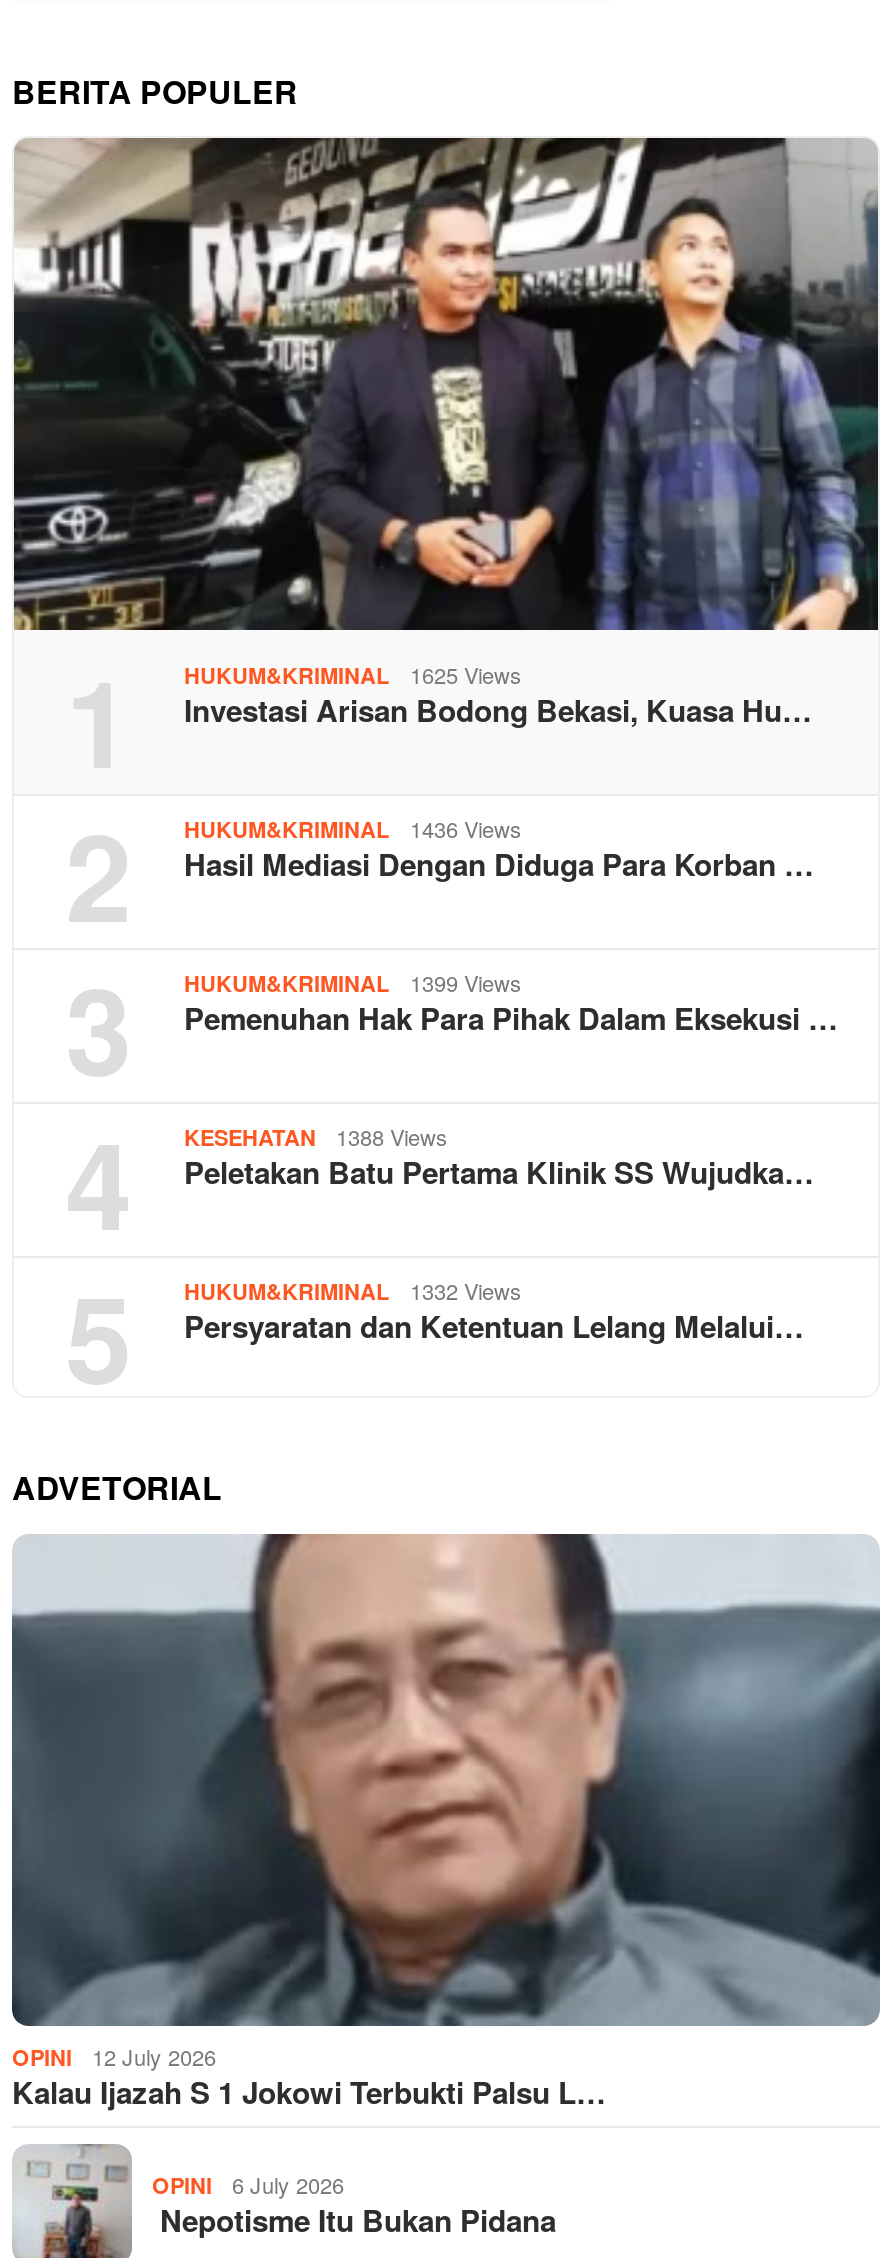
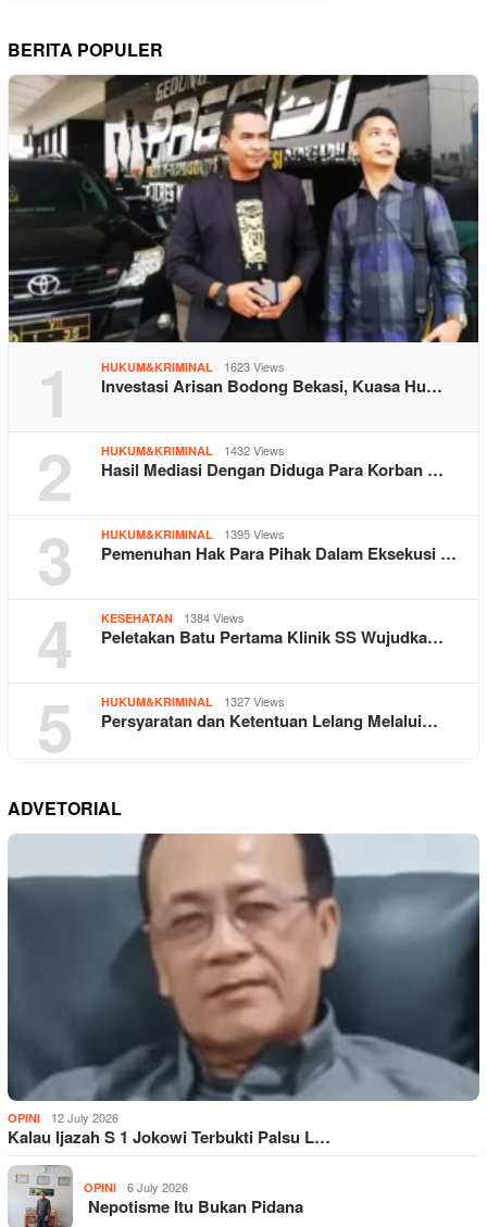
- HUKUM&KRIMINAL 1625 Views
+ HUKUM&KRIMINAL 1623 Views

- HUKUM&KRIMINAL 1436 Views
+ HUKUM&KRIMINAL 1432 Views

- HUKUM&KRIMINAL 1399 Views
+ HUKUM&KRIMINAL 1395 Views

- KESEHATAN 1388 Views
+ KESEHATAN 1384 Views

- HUKUM&KRIMINAL 1332 Views
+ HUKUM&KRIMINAL 1327 Views
